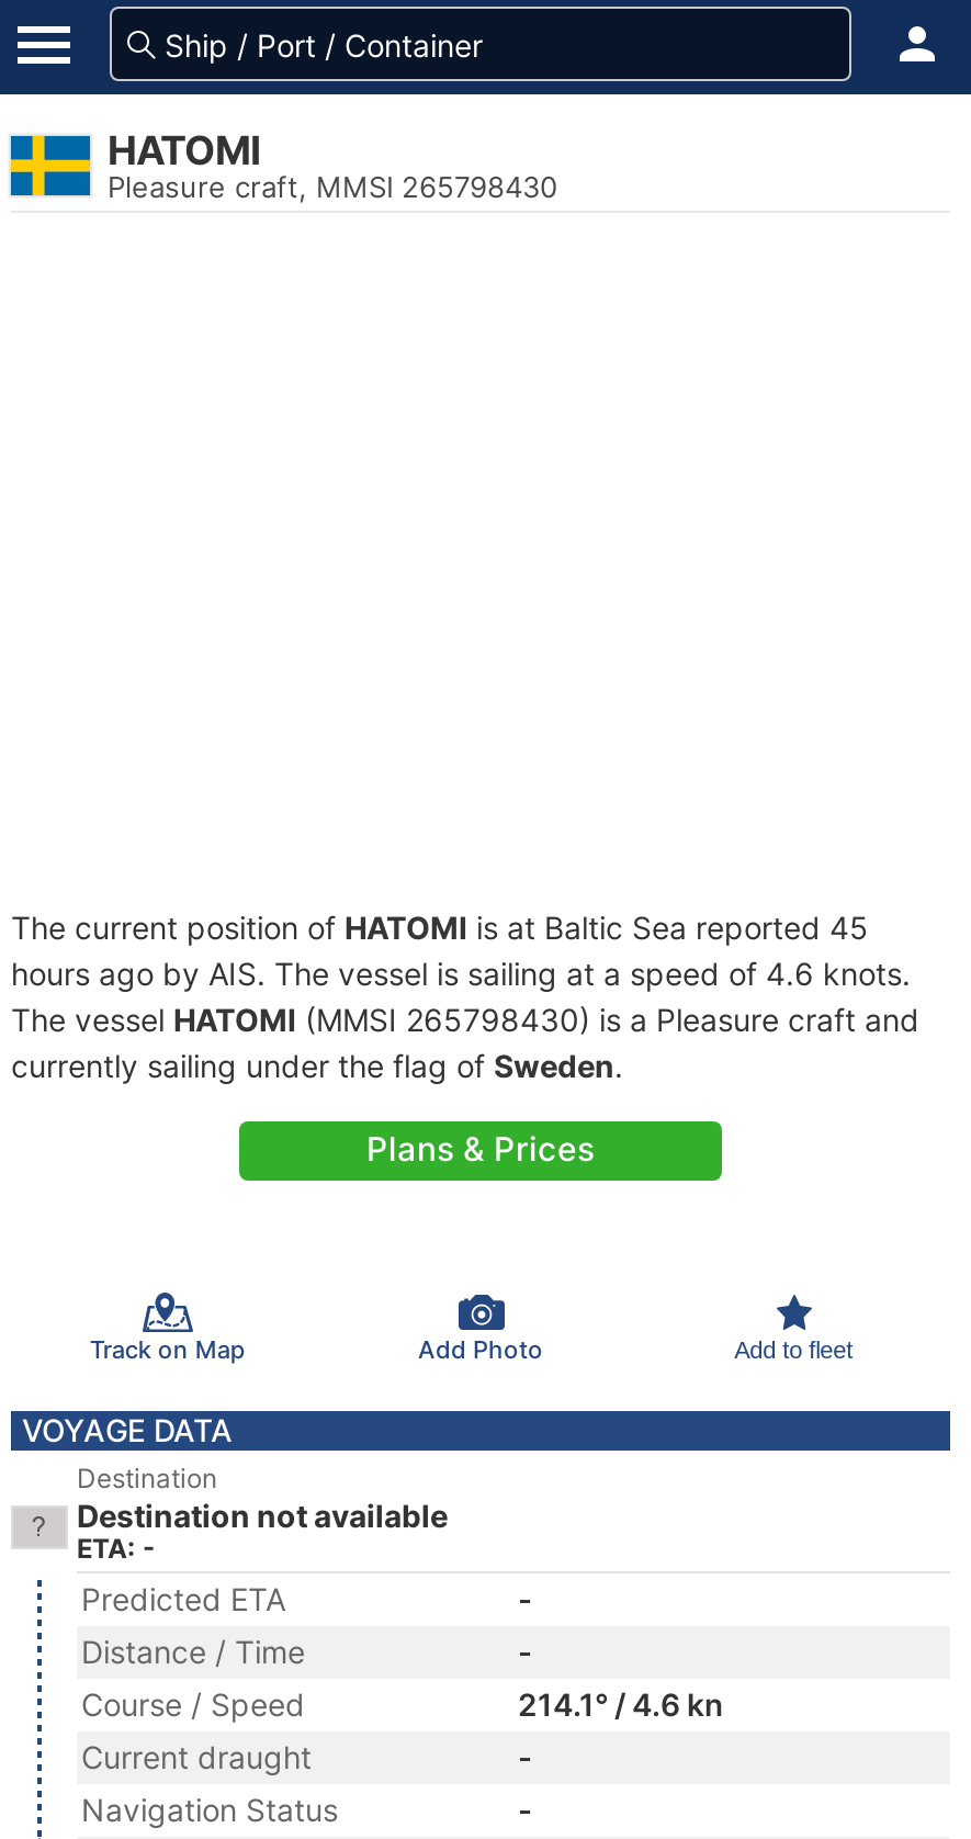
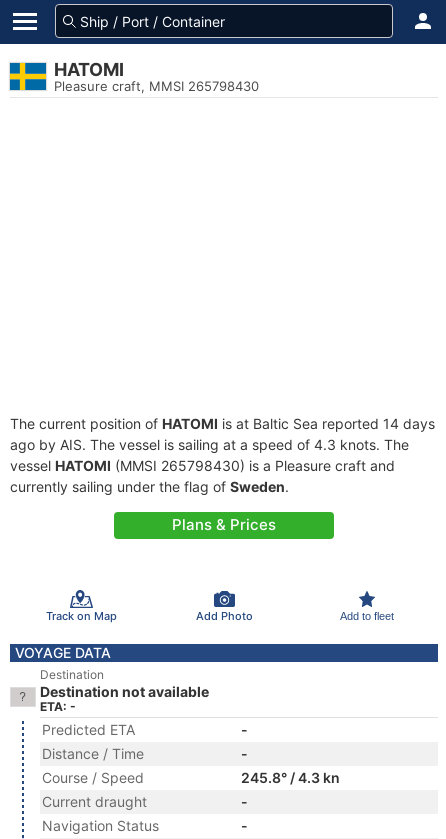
- The current position of HATOMI is at Baltic Sea reported 45
- hours ago by AIS. The vessel is sailing at a speed of 4.6 knots.
- The vessel HATOMI (MMSI 265798430) is a Pleasure craft and
+ The current position of HATOMI is at Baltic Sea reported 14 days
+ ago by AIS. The vessel is sailing at a speed of 4.3 knots. The
+ vessel HATOMI (MMSI 265798430) is a Pleasure craft and

- 214.1° / 4.6 kn
+ 245.8° / 4.3 kn
